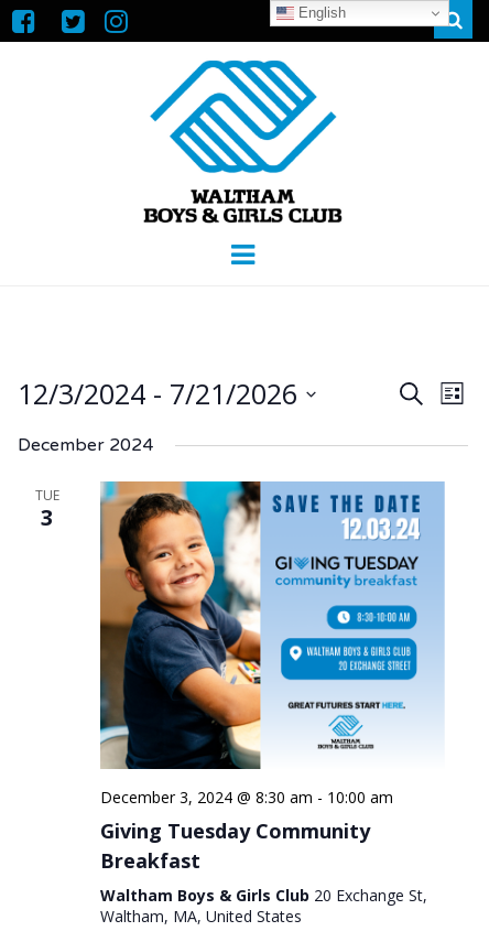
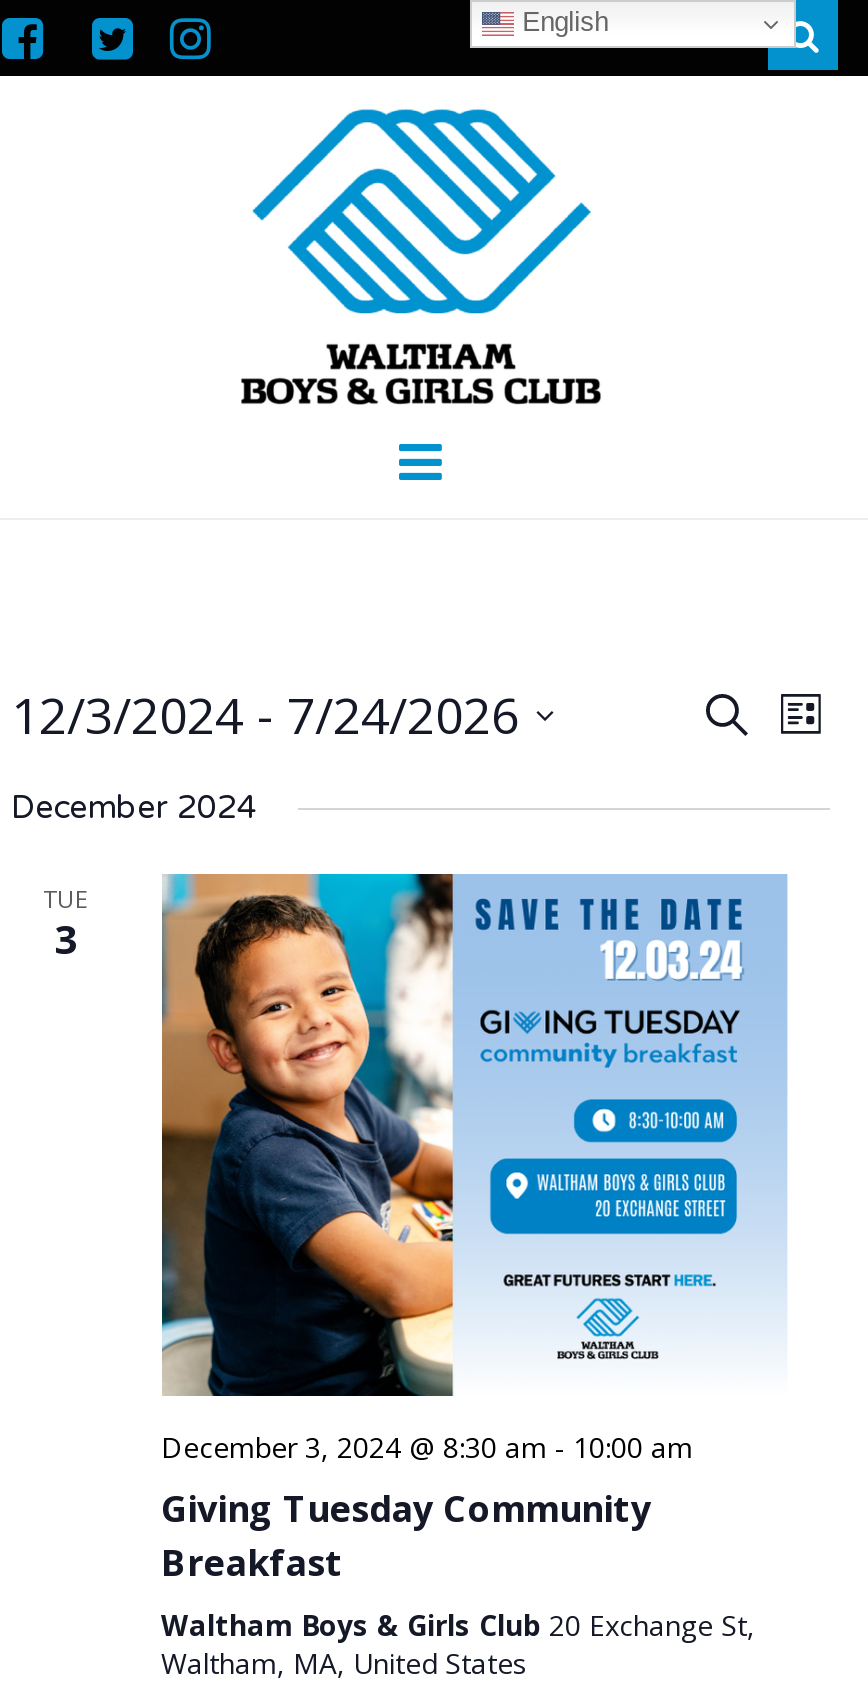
- 12/3/2024 - 7/21/2026
+ 12/3/2024 - 7/24/2026
